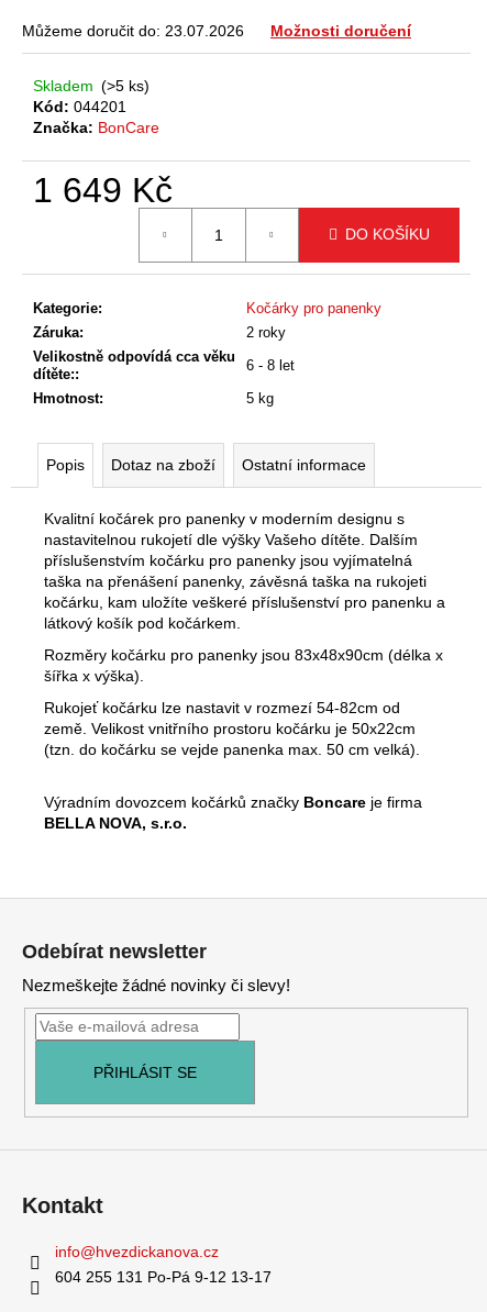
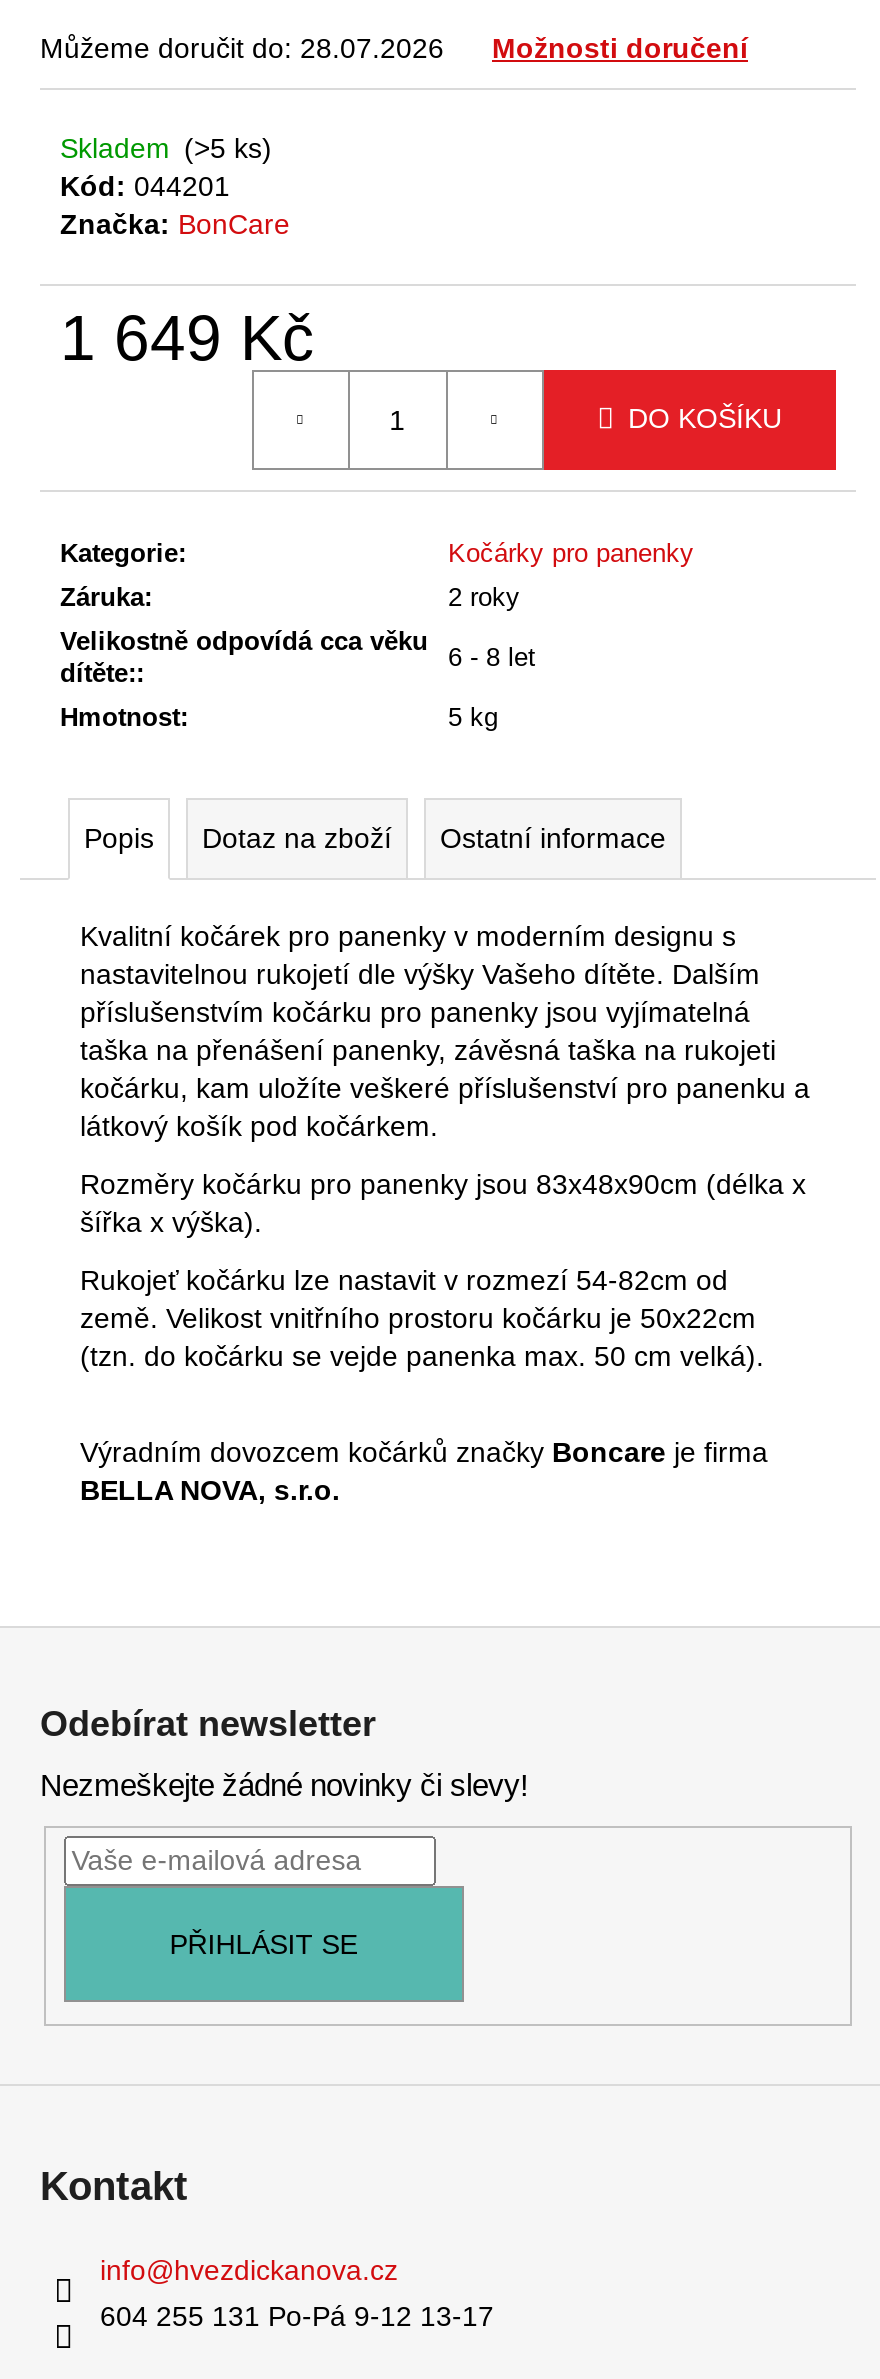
- Můžeme doručit do: 23.07.2026
+ Můžeme doručit do: 28.07.2026
